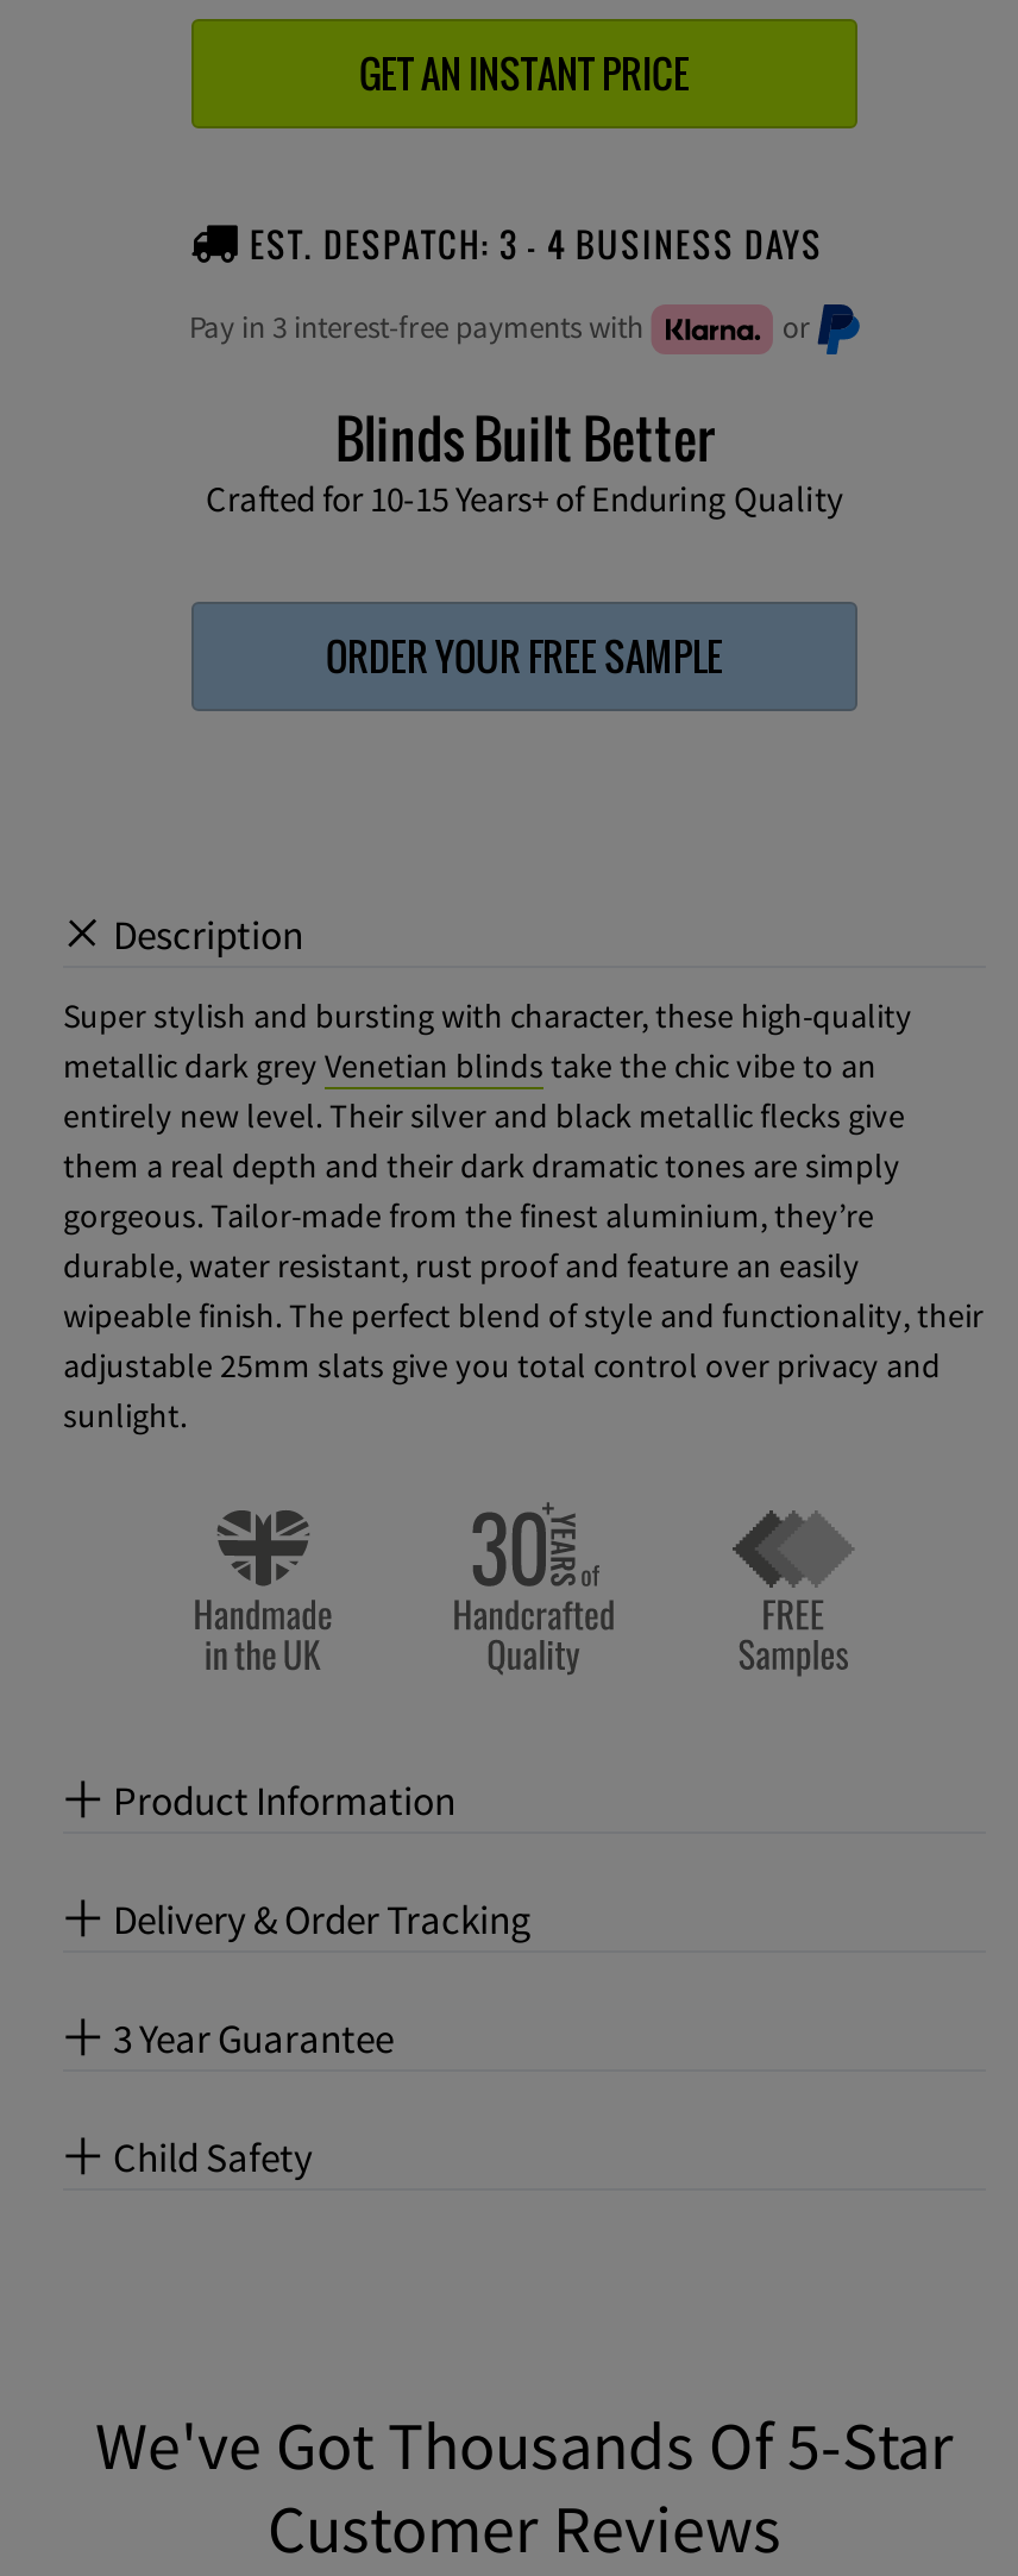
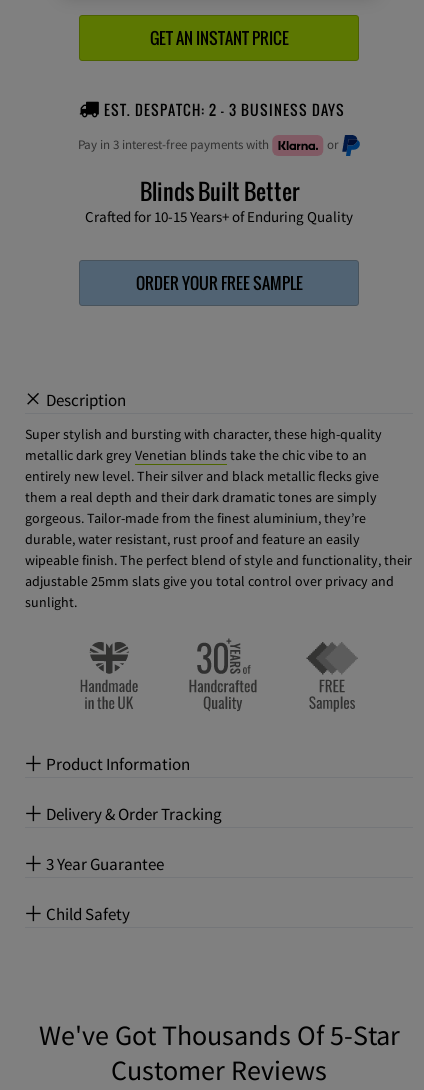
- EST. DESPATCH: 3 - 4 BUSINESS DAYS
+ EST. DESPATCH: 2 - 3 BUSINESS DAYS
